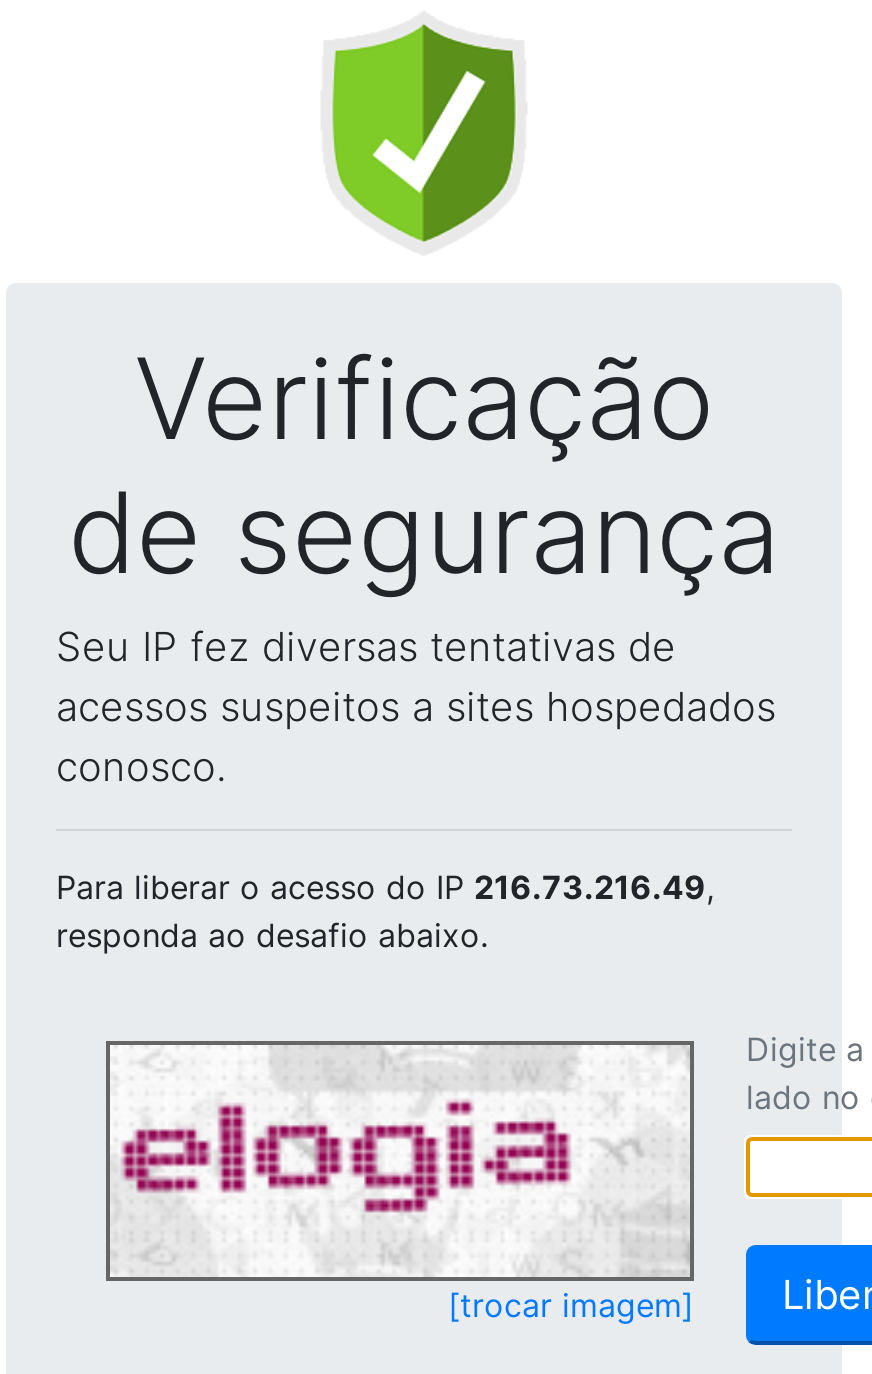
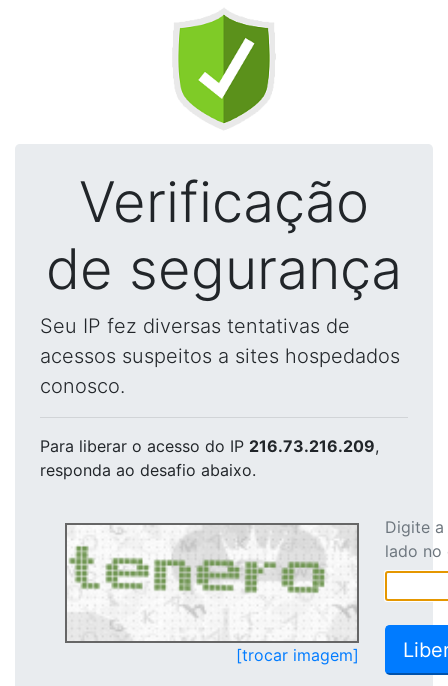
- Para liberar o acesso do IP 216.73.216.49,
+ Para liberar o acesso do IP 216.73.216.209,

- [image]
+ [image]
